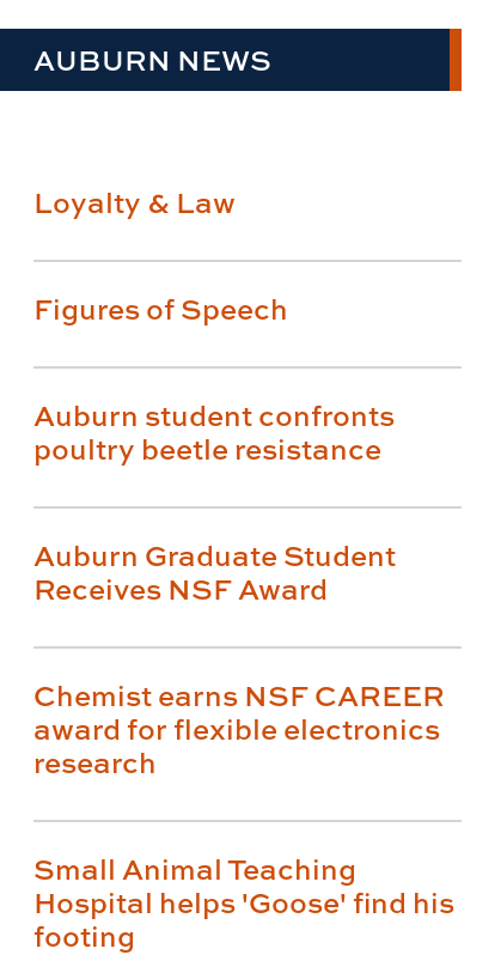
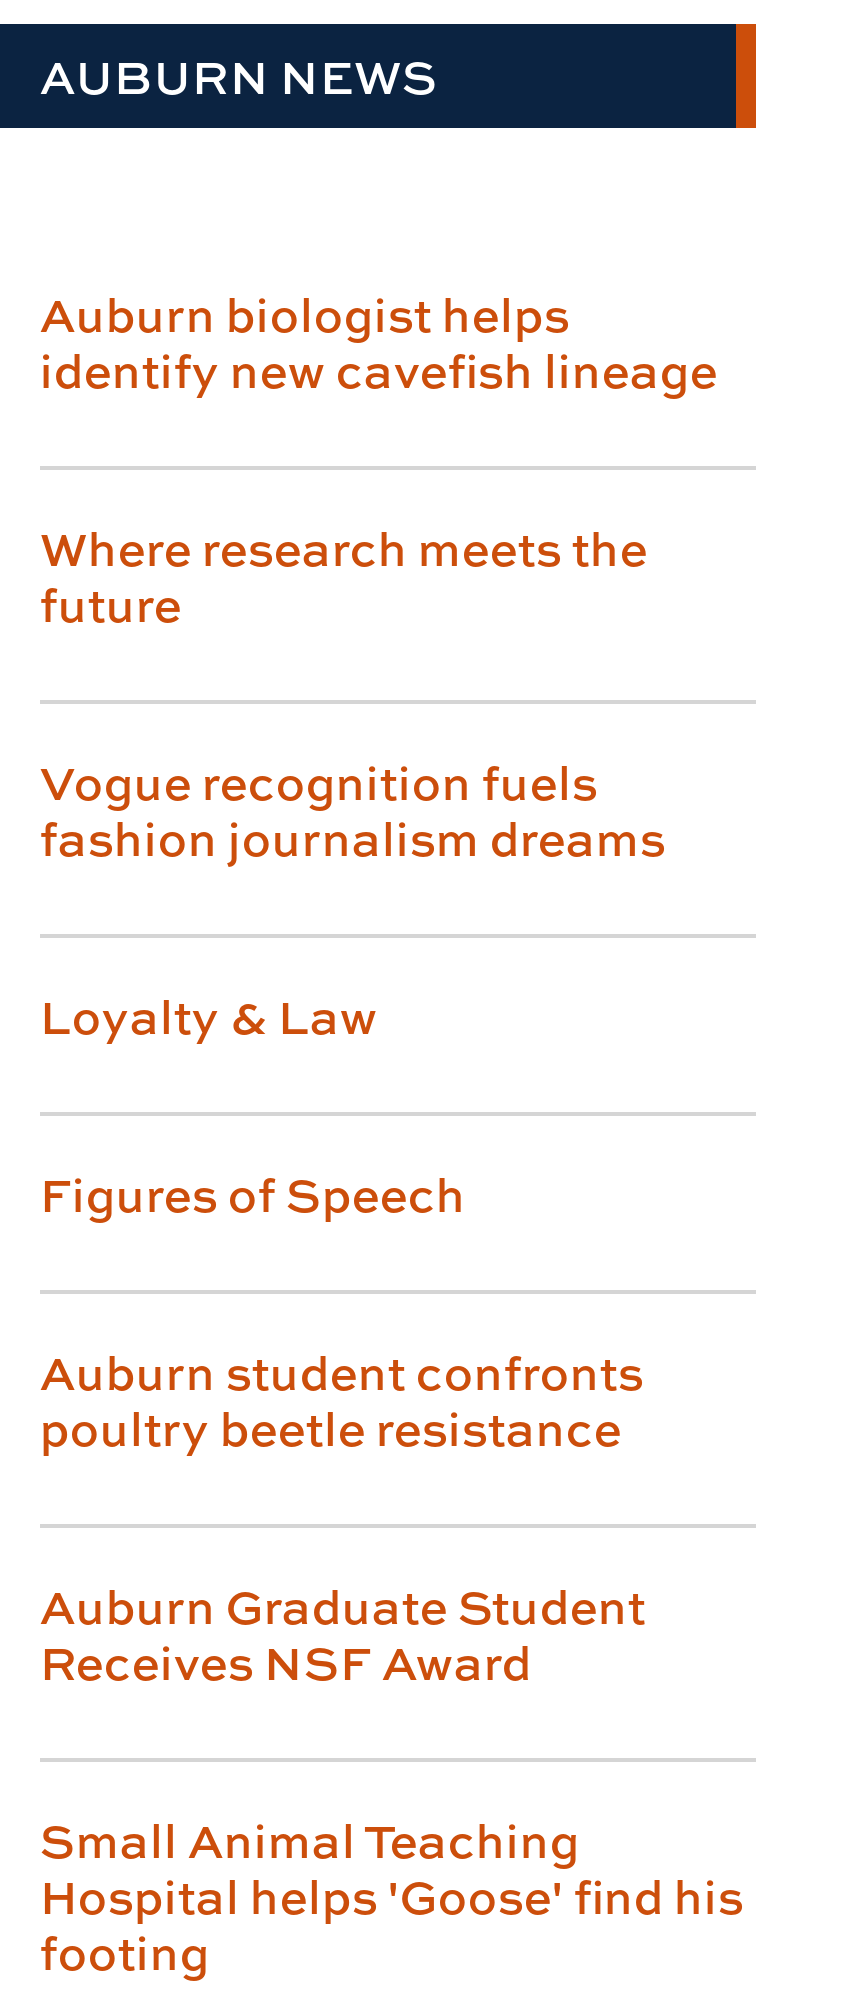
+ Auburn biologist helps
+ identify new cavefish lineage
+ Where research meets the
+ future
+ Vogue recognition fuels
+ fashion journalism dreams

moved down: Loyalty & Law | Figures of Speech | Auburn student confronts | poultry beetle resistance | Auburn Graduate Student | Receives NSF Award

- Chemist earns NSF CAREER
- award for flexible electronics
- research
